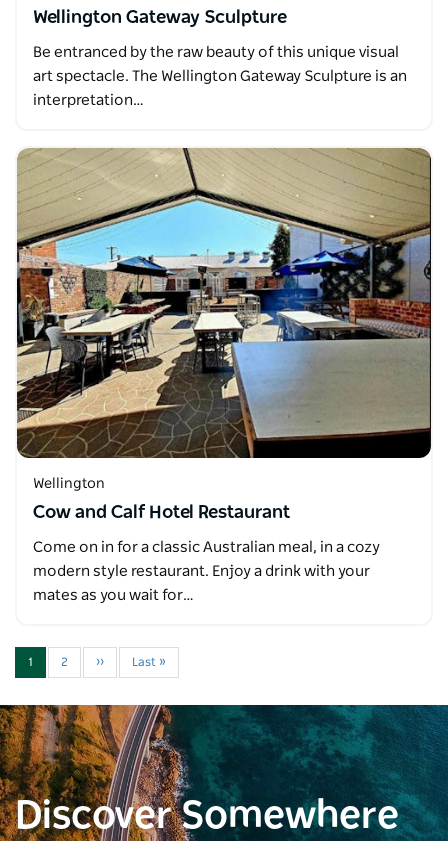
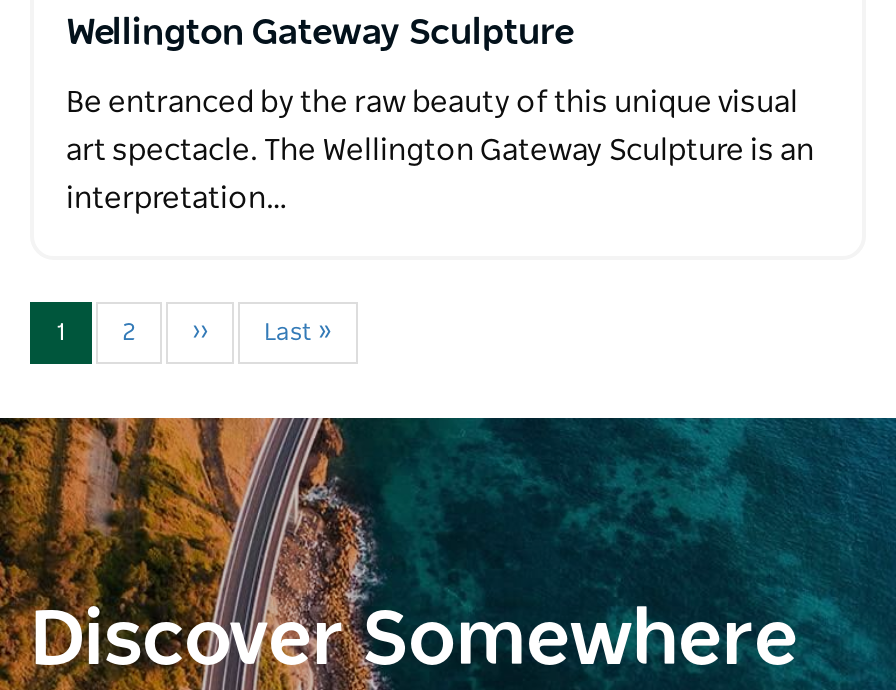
- [image]
- Wellington
- Cow and Calf Hotel Restaurant
- Come on in for a classic Australian meal, in a cozy
- modern style restaurant. Enjoy a drink with your
- mates as you wait for…
